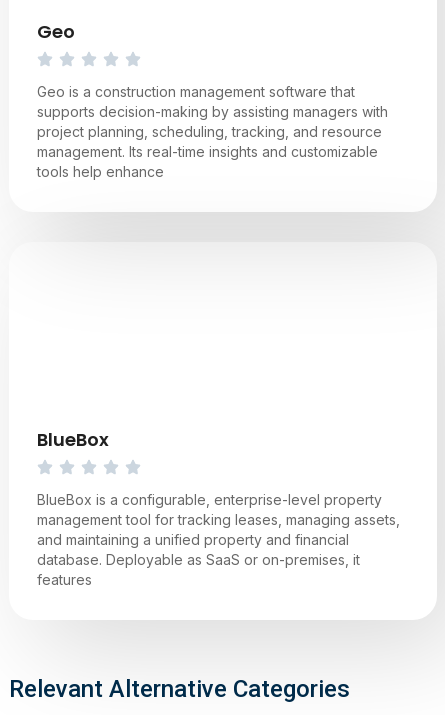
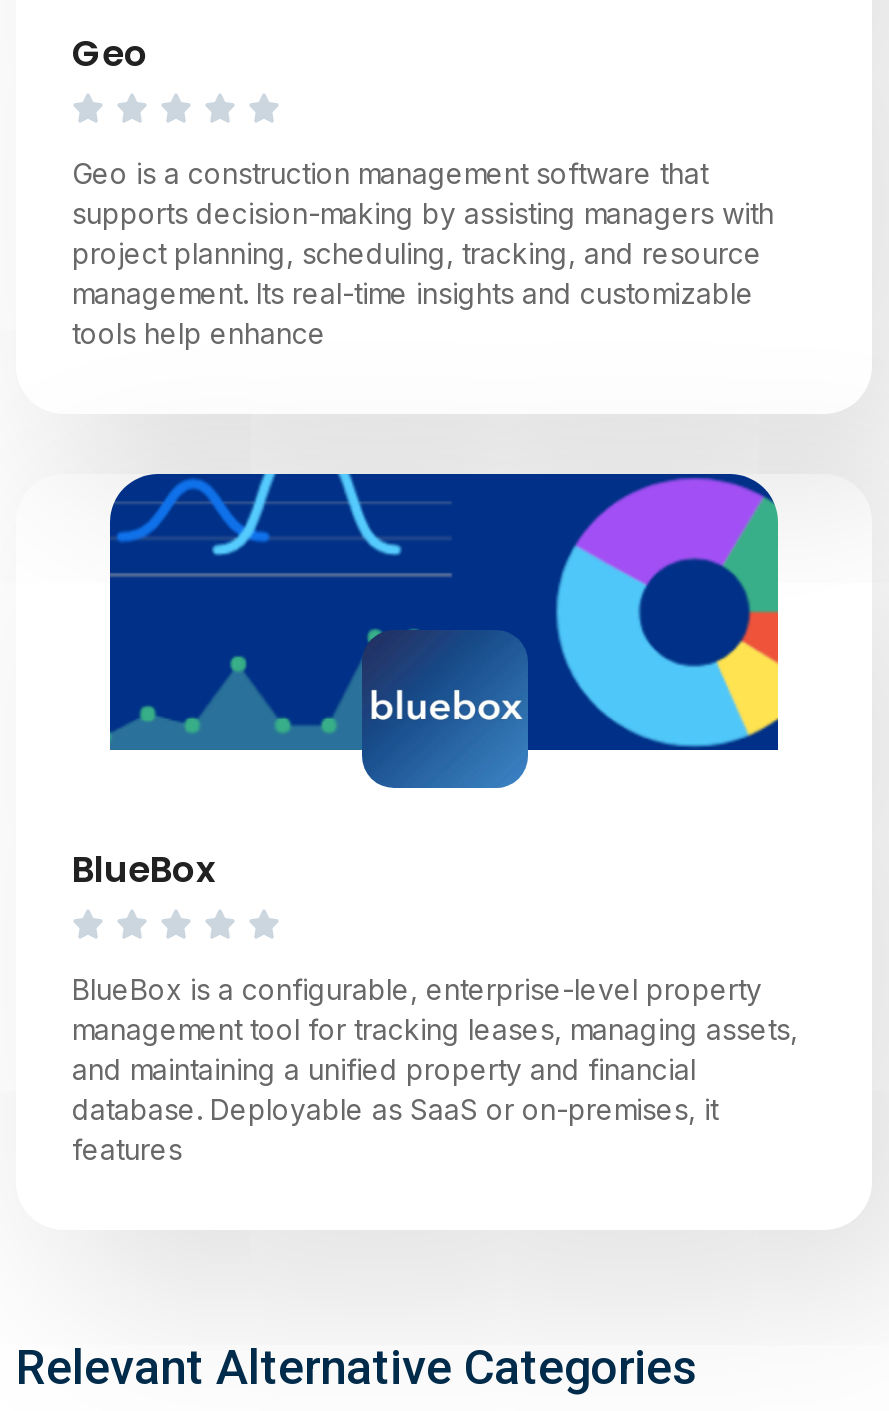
+ [image]
